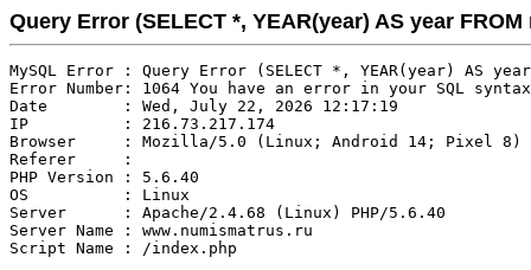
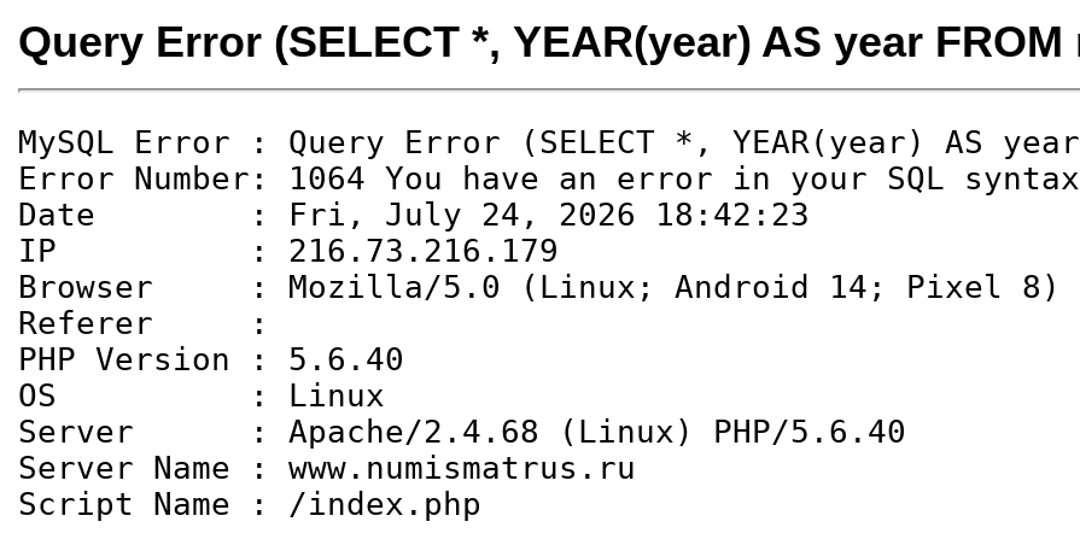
- Date : Wed, July 22, 2026 12:17:19
+ Date : Fri, July 24, 2026 18:42:23

- IP : 216.73.217.174
+ IP : 216.73.216.179
